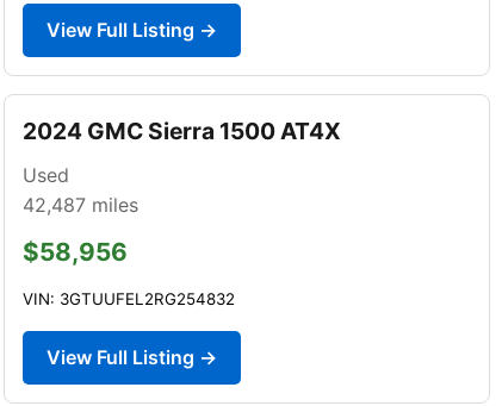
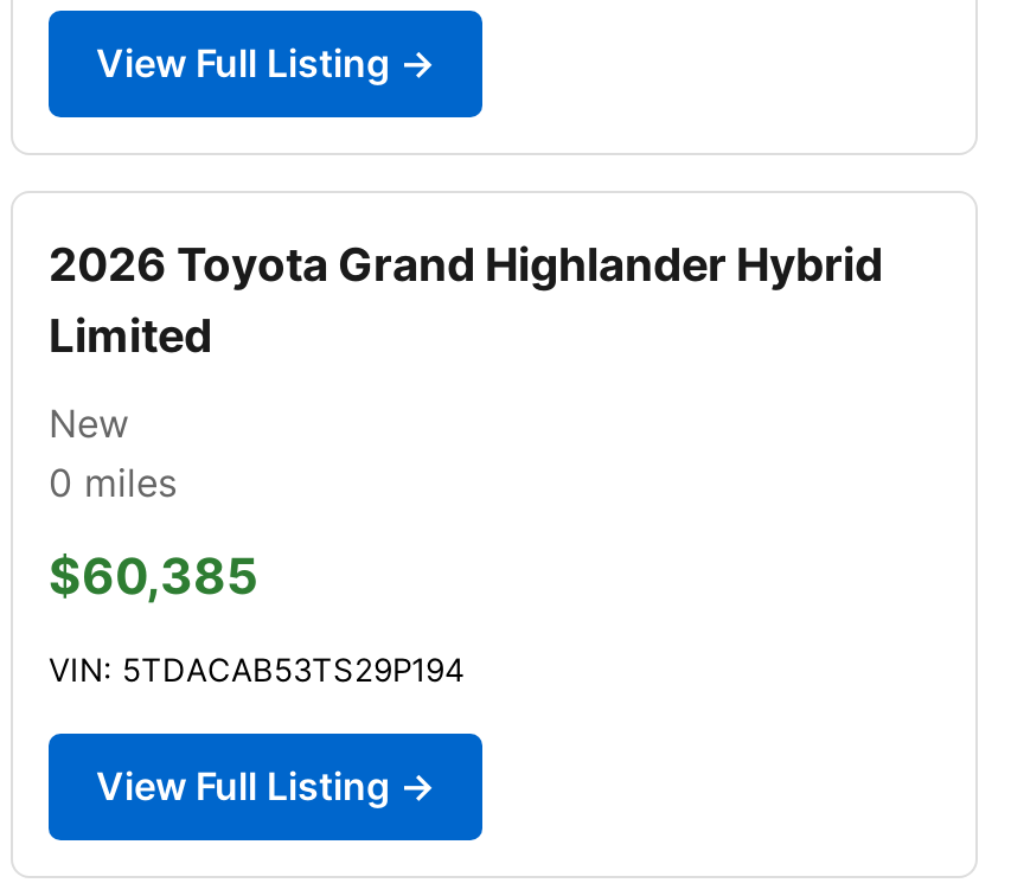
- 2024 GMC Sierra 1500 AT4X
+ 2026 Toyota Grand Highlander Hybrid
+ Limited

- Used
- 42,487 miles
+ New
+ 0 miles

- $58,956
+ $60,385

- VIN: 3GTUUFEL2RG254832
+ VIN: 5TDACAB53TS29P194
